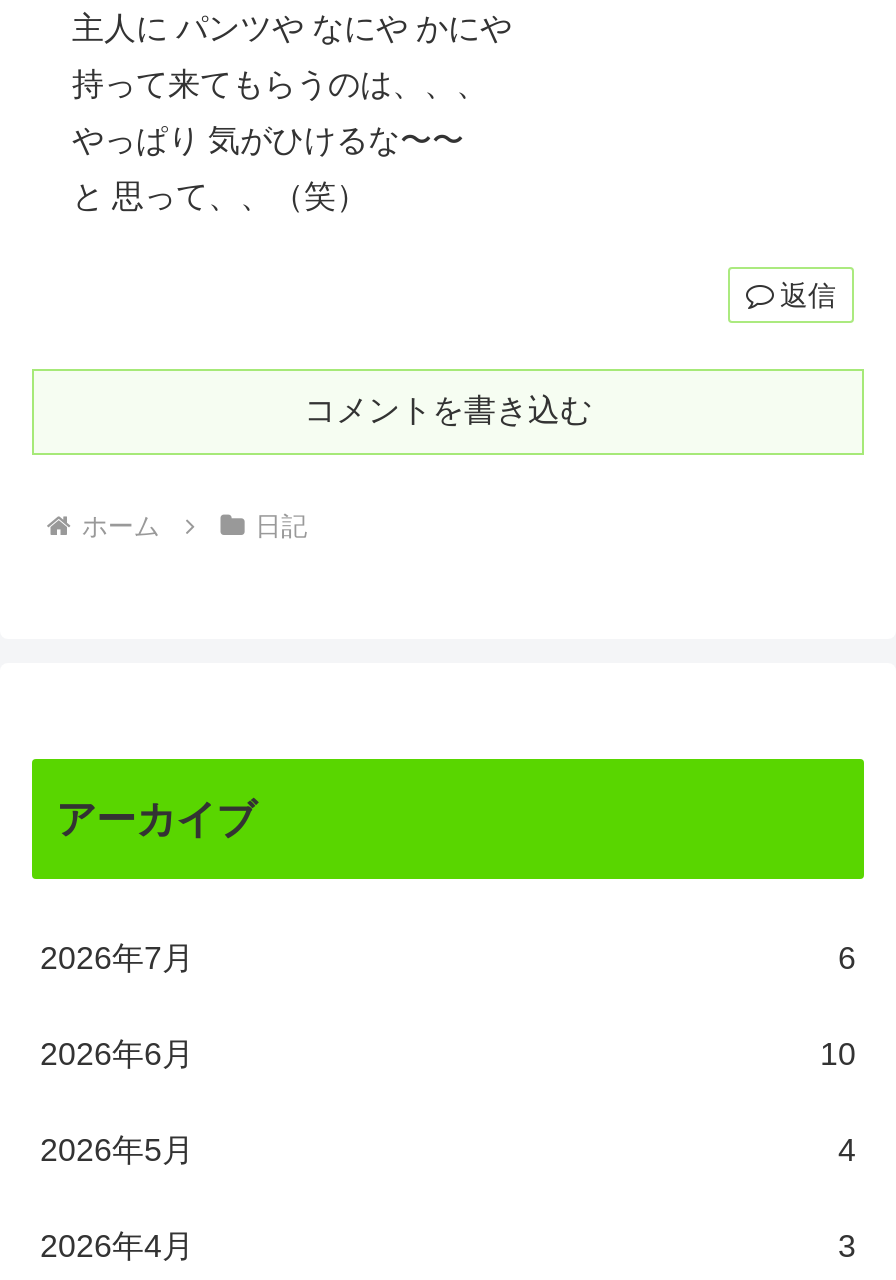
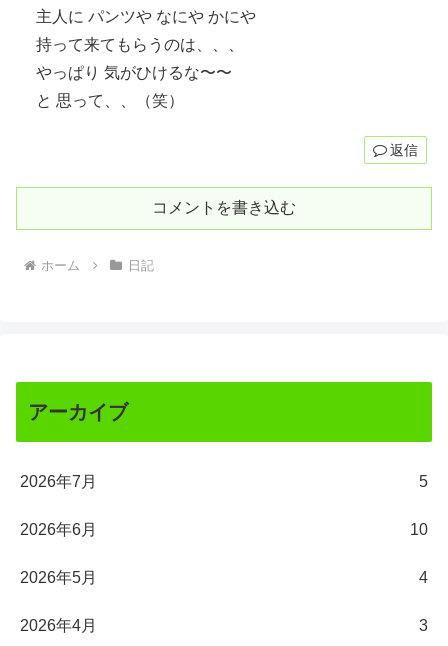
- 6
+ 5
